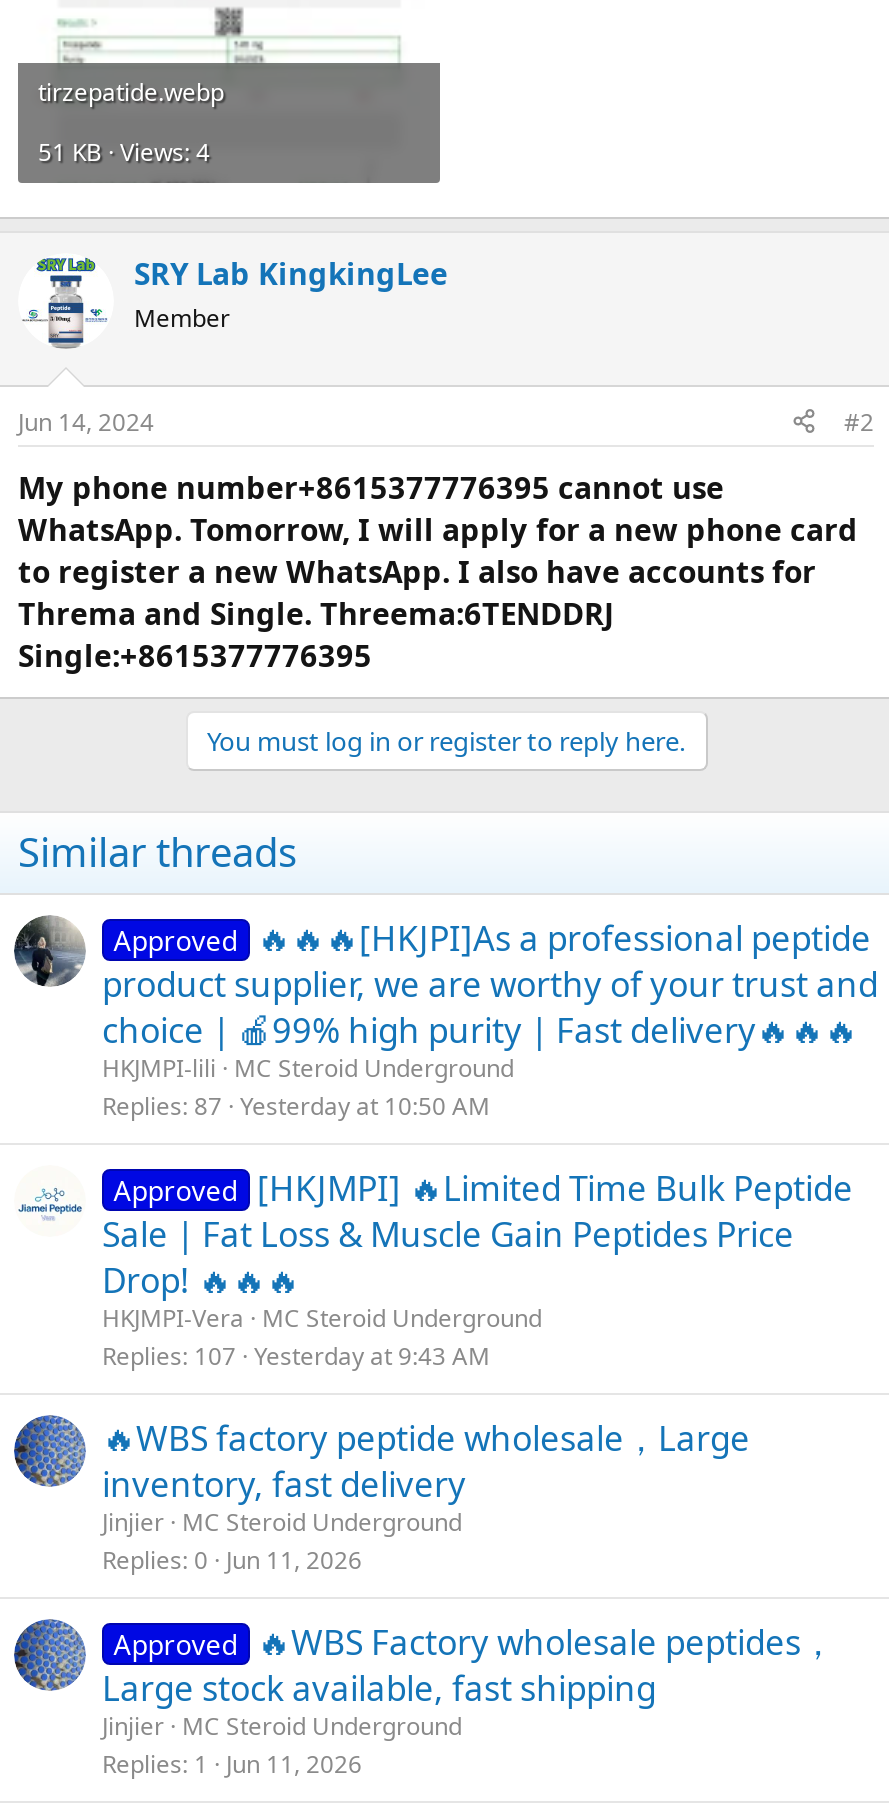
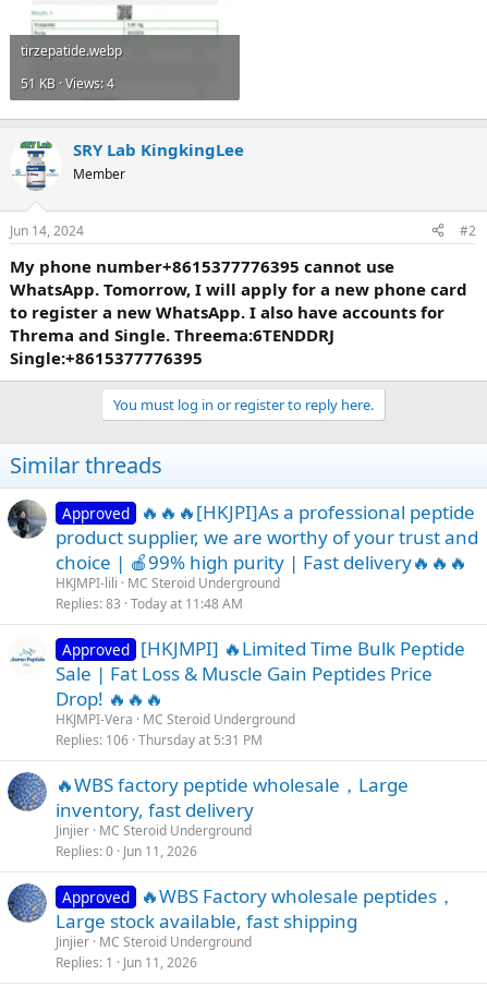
- Replies 87 Yesterday at 10:50 AM
+ Replies 83 Today at 11:48 AM

- Replies 107 Yesterday at 9:43 AM
+ Replies 106 Thursday at 5:31 PM
